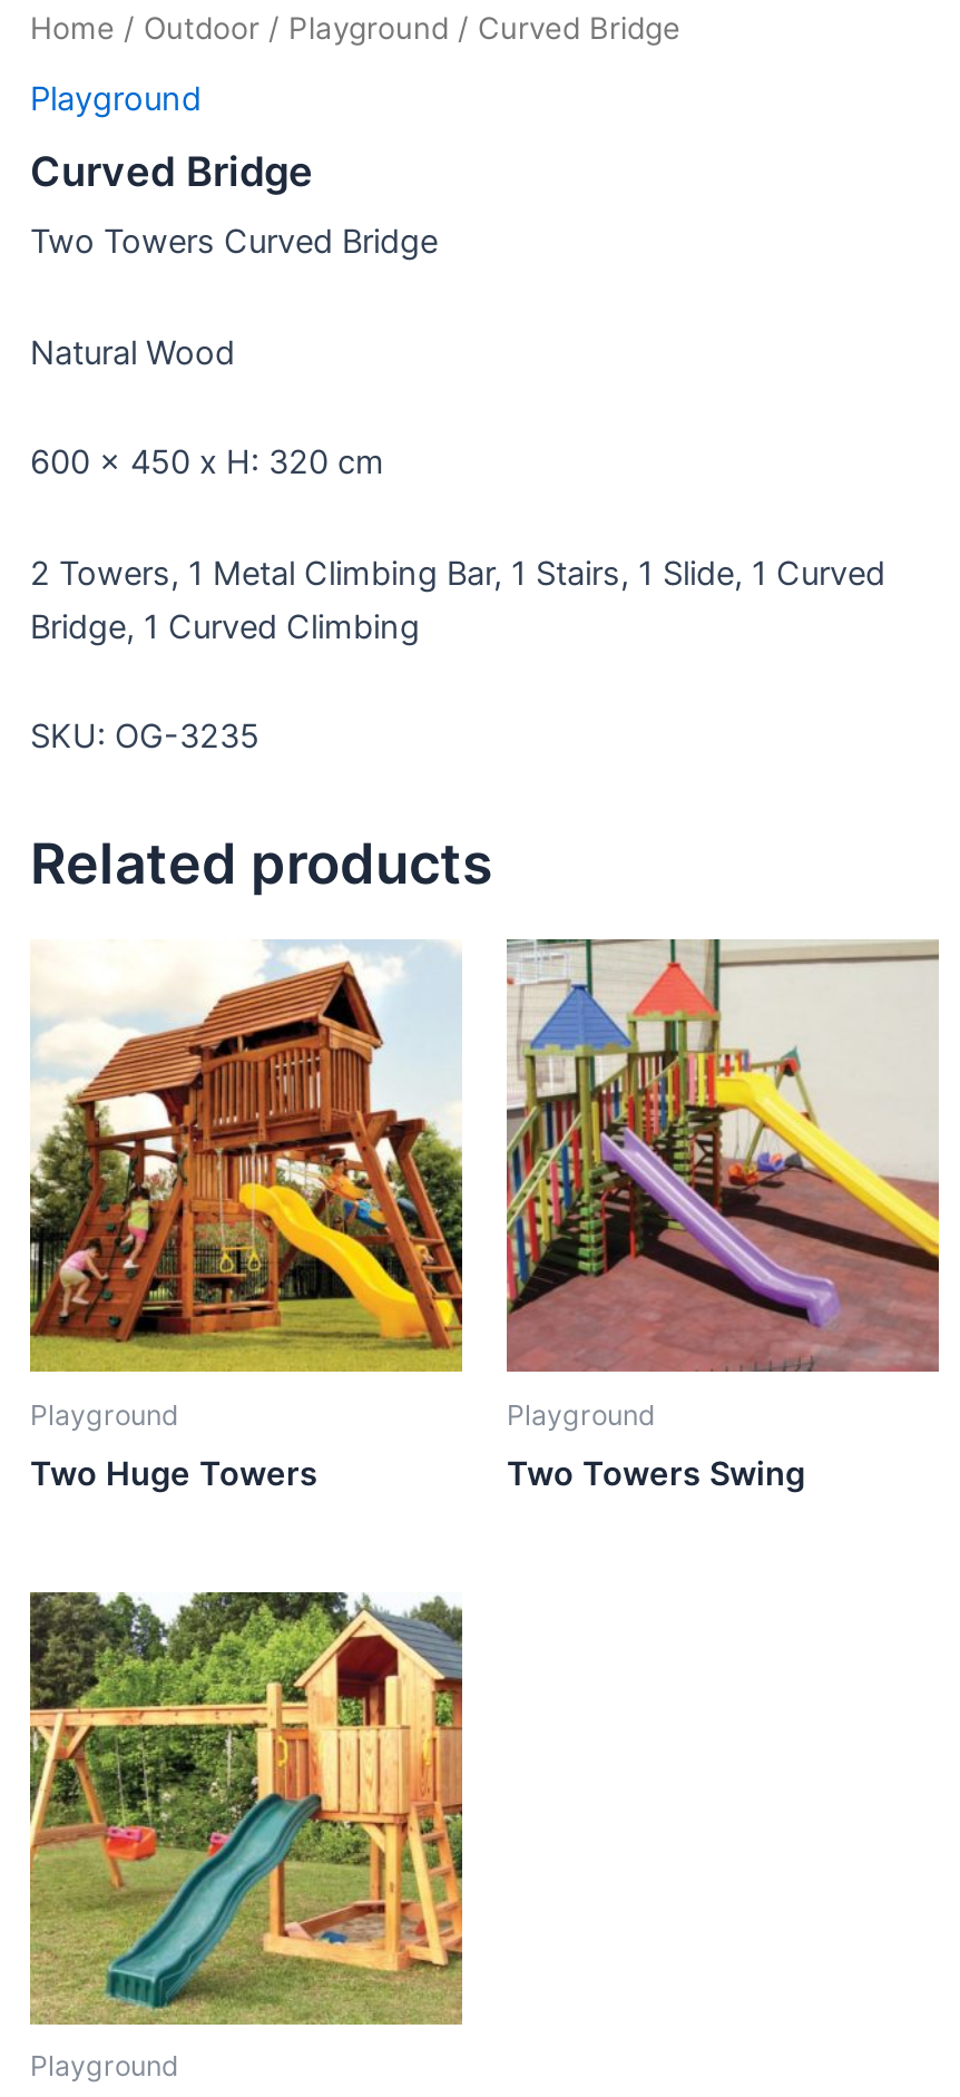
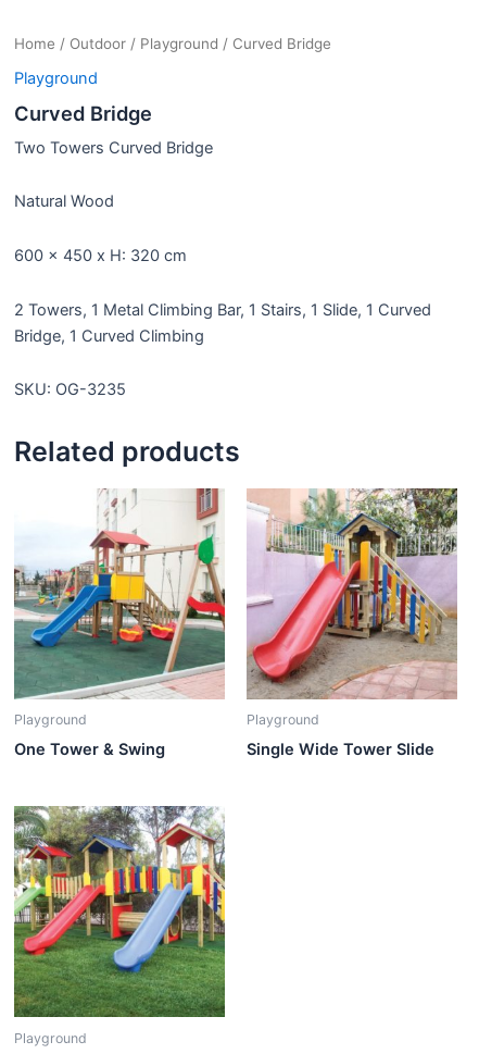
- [image]
- Two Huge Towers
+ [image]
+ One Tower & Swing

- [image]
- Two Towers Swing
+ [image]
+ Single Wide Tower Slide

- [image]
+ [image]
